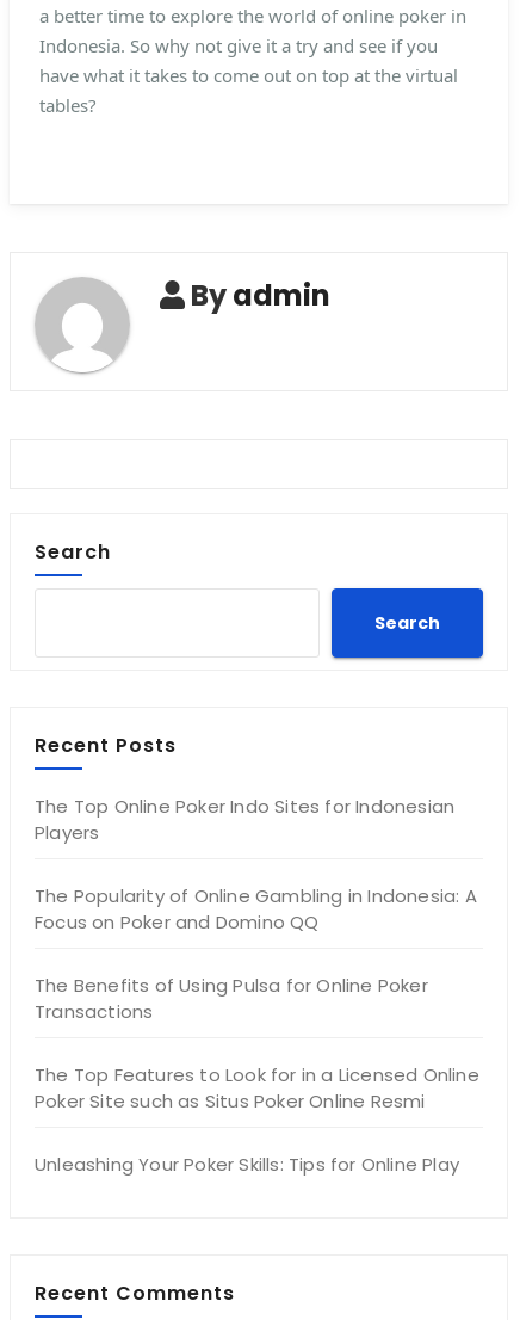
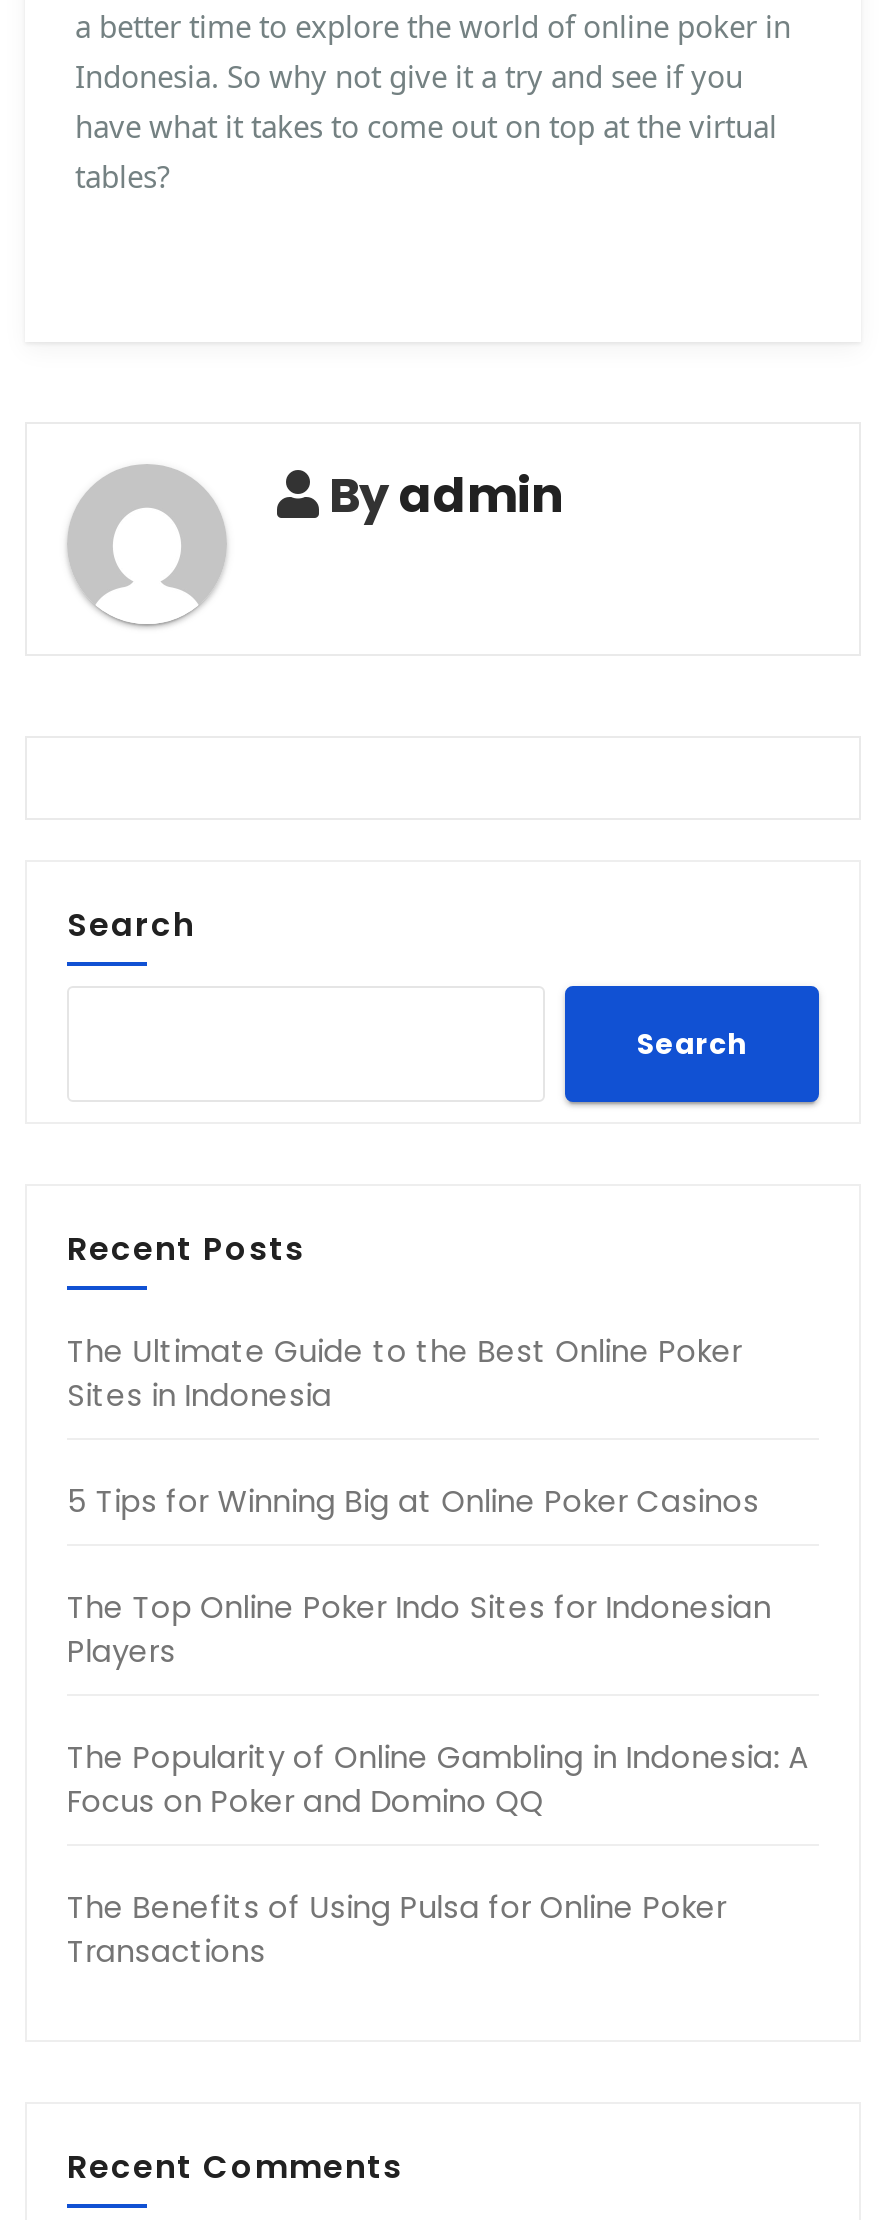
+ The Ultimate Guide to the Best Online Poker
+ Sites in Indonesia
+ 5 Tips for Winning Big at Online Poker Casinos

moved down: The Top Online Poker Indo Sites for Indonesian | Players | The Popularity of Online Gambling in Indonesia: A | Focus on Poker and Domino QQ | The Benefits of Using Pulsa for Online Poker | Transactions

- The Top Features to Look for in a Licensed Online
- Poker Site such as Situs Poker Online Resmi
- Unleashing Your Poker Skills: Tips for Online Play
